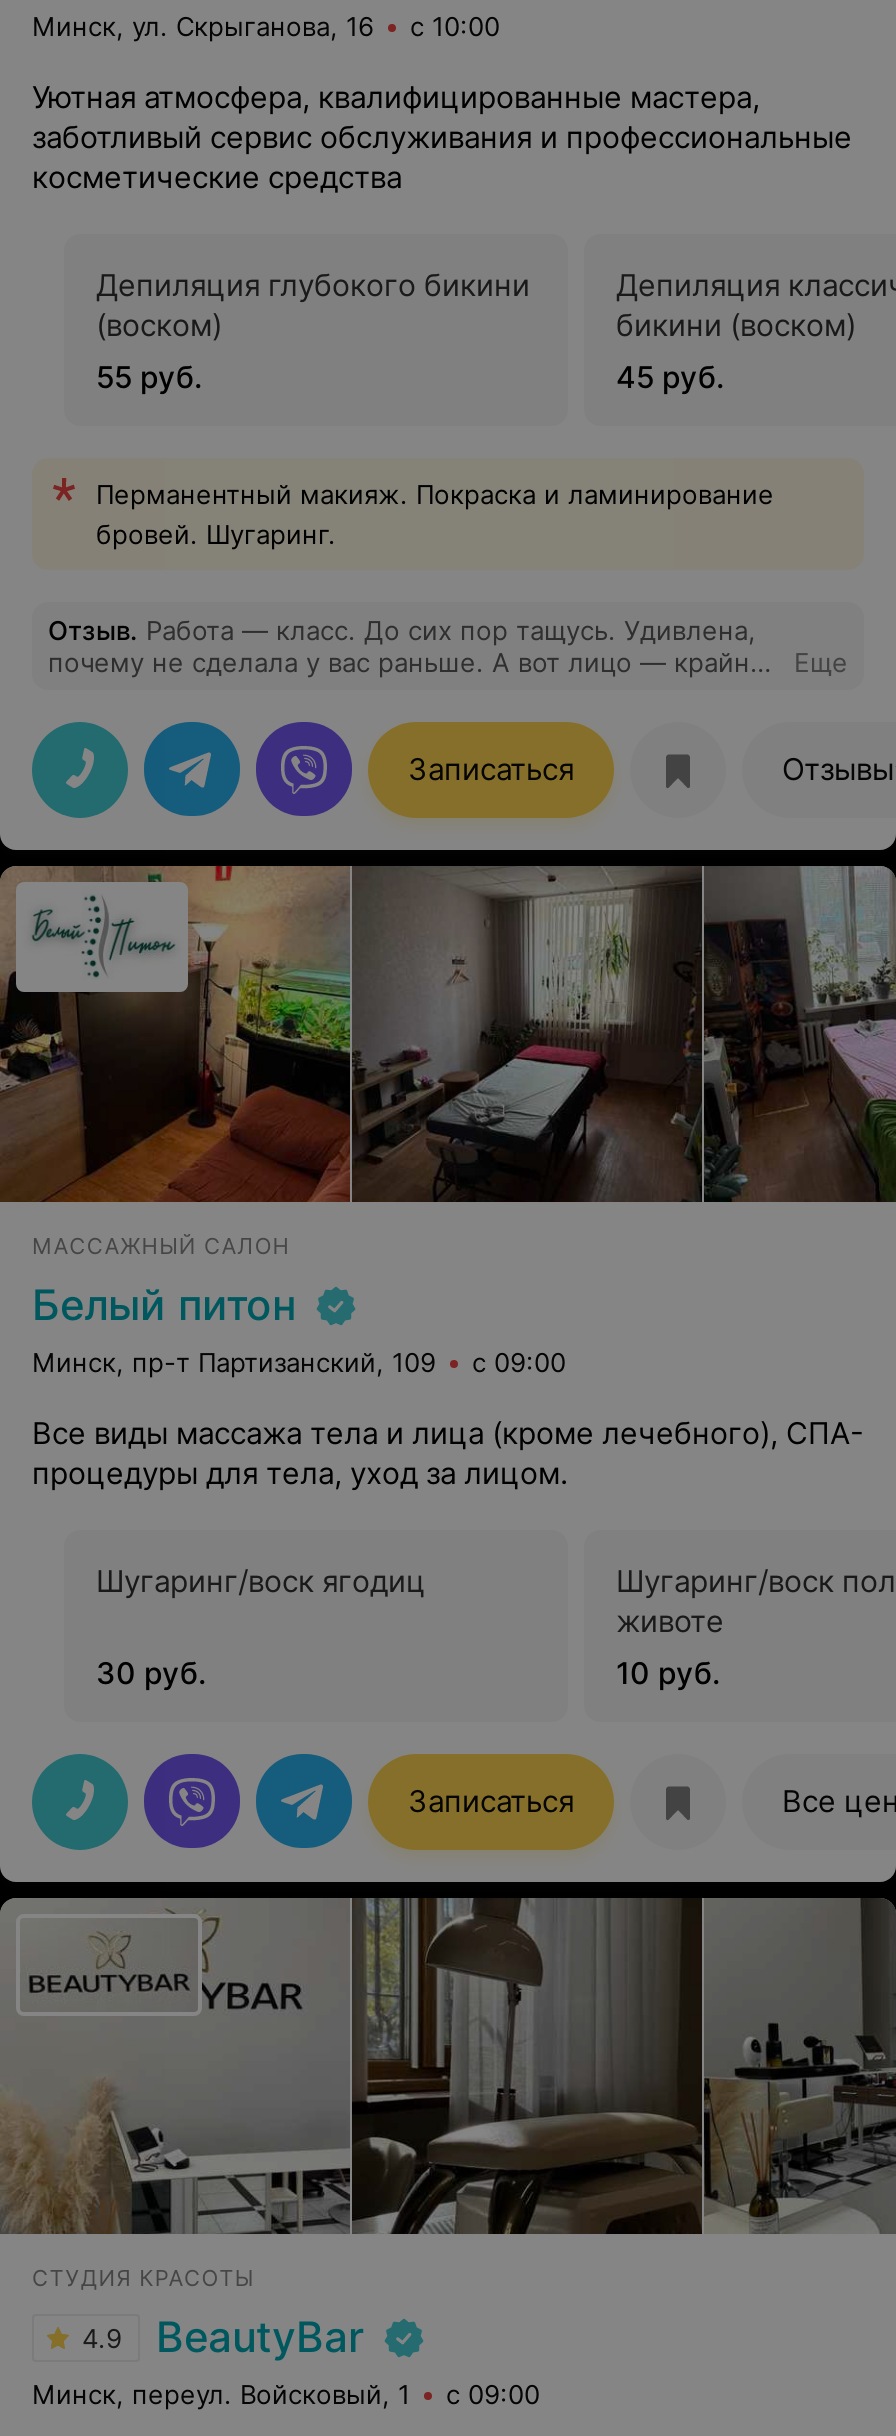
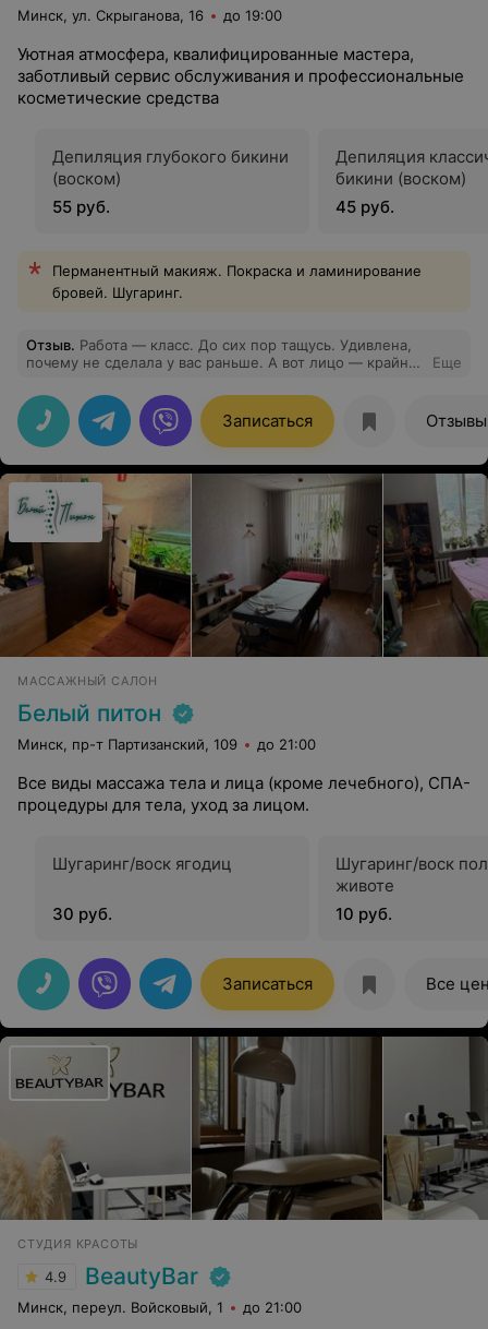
- Минск, ул. Скрыганова, 16 с 10:00
+ Минск, ул. Скрыганова, 16 до 19:00

- Минск, пр-т Партизанский, 109 с 09:00
+ Минск, пр-т Партизанский, 109 до 21:00

- Минск, переул. Войсковый, 1 с 09:00
+ Минск, переул. Войсковый, 1 до 21:00
